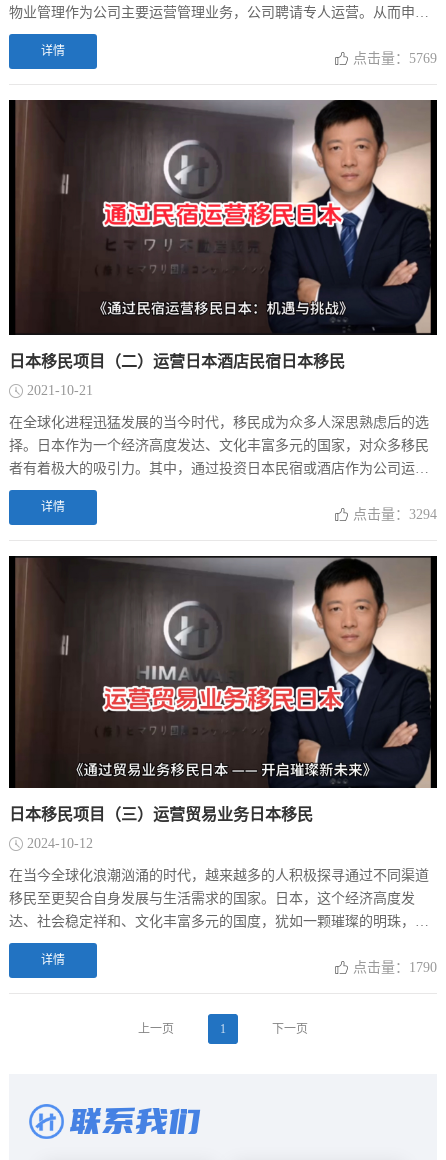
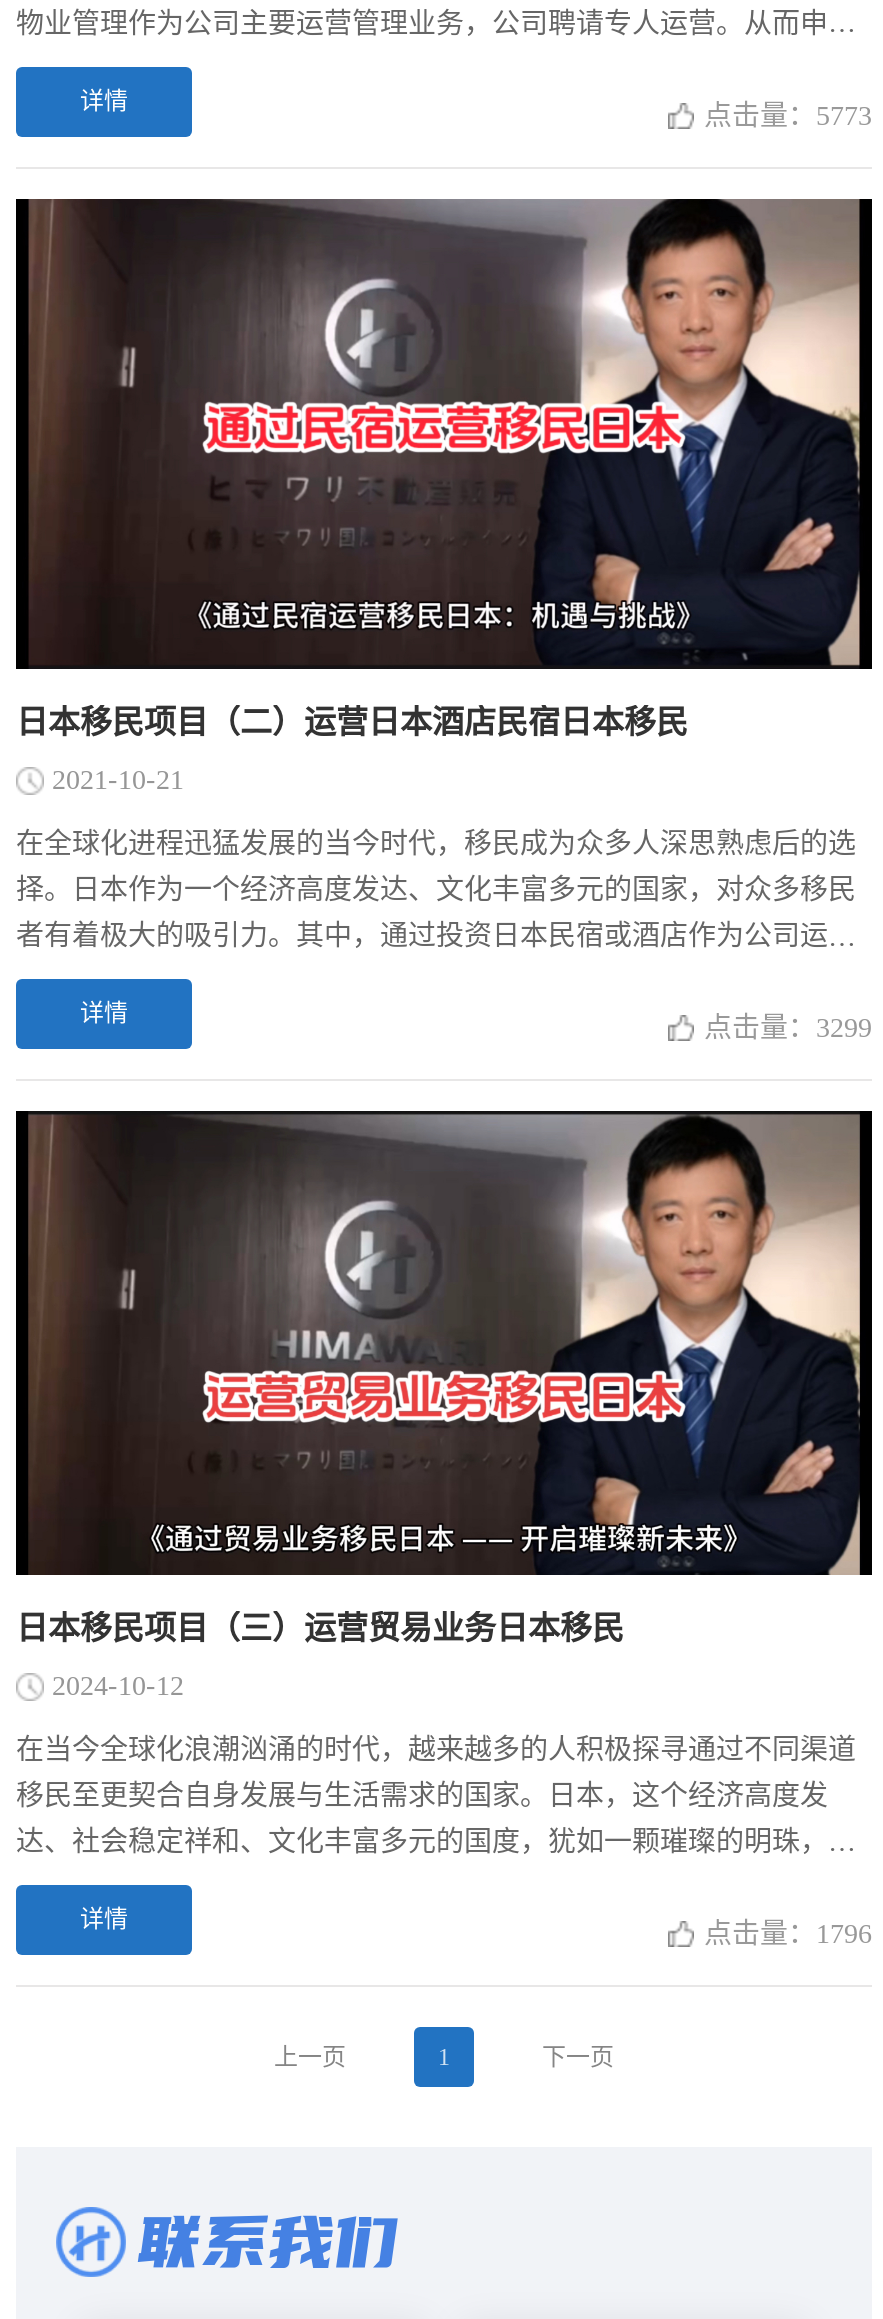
- 点击量：5769
+ 点击量：5773

- 点击量：3294
+ 点击量：3299

- 点击量：1790
+ 点击量：1796
